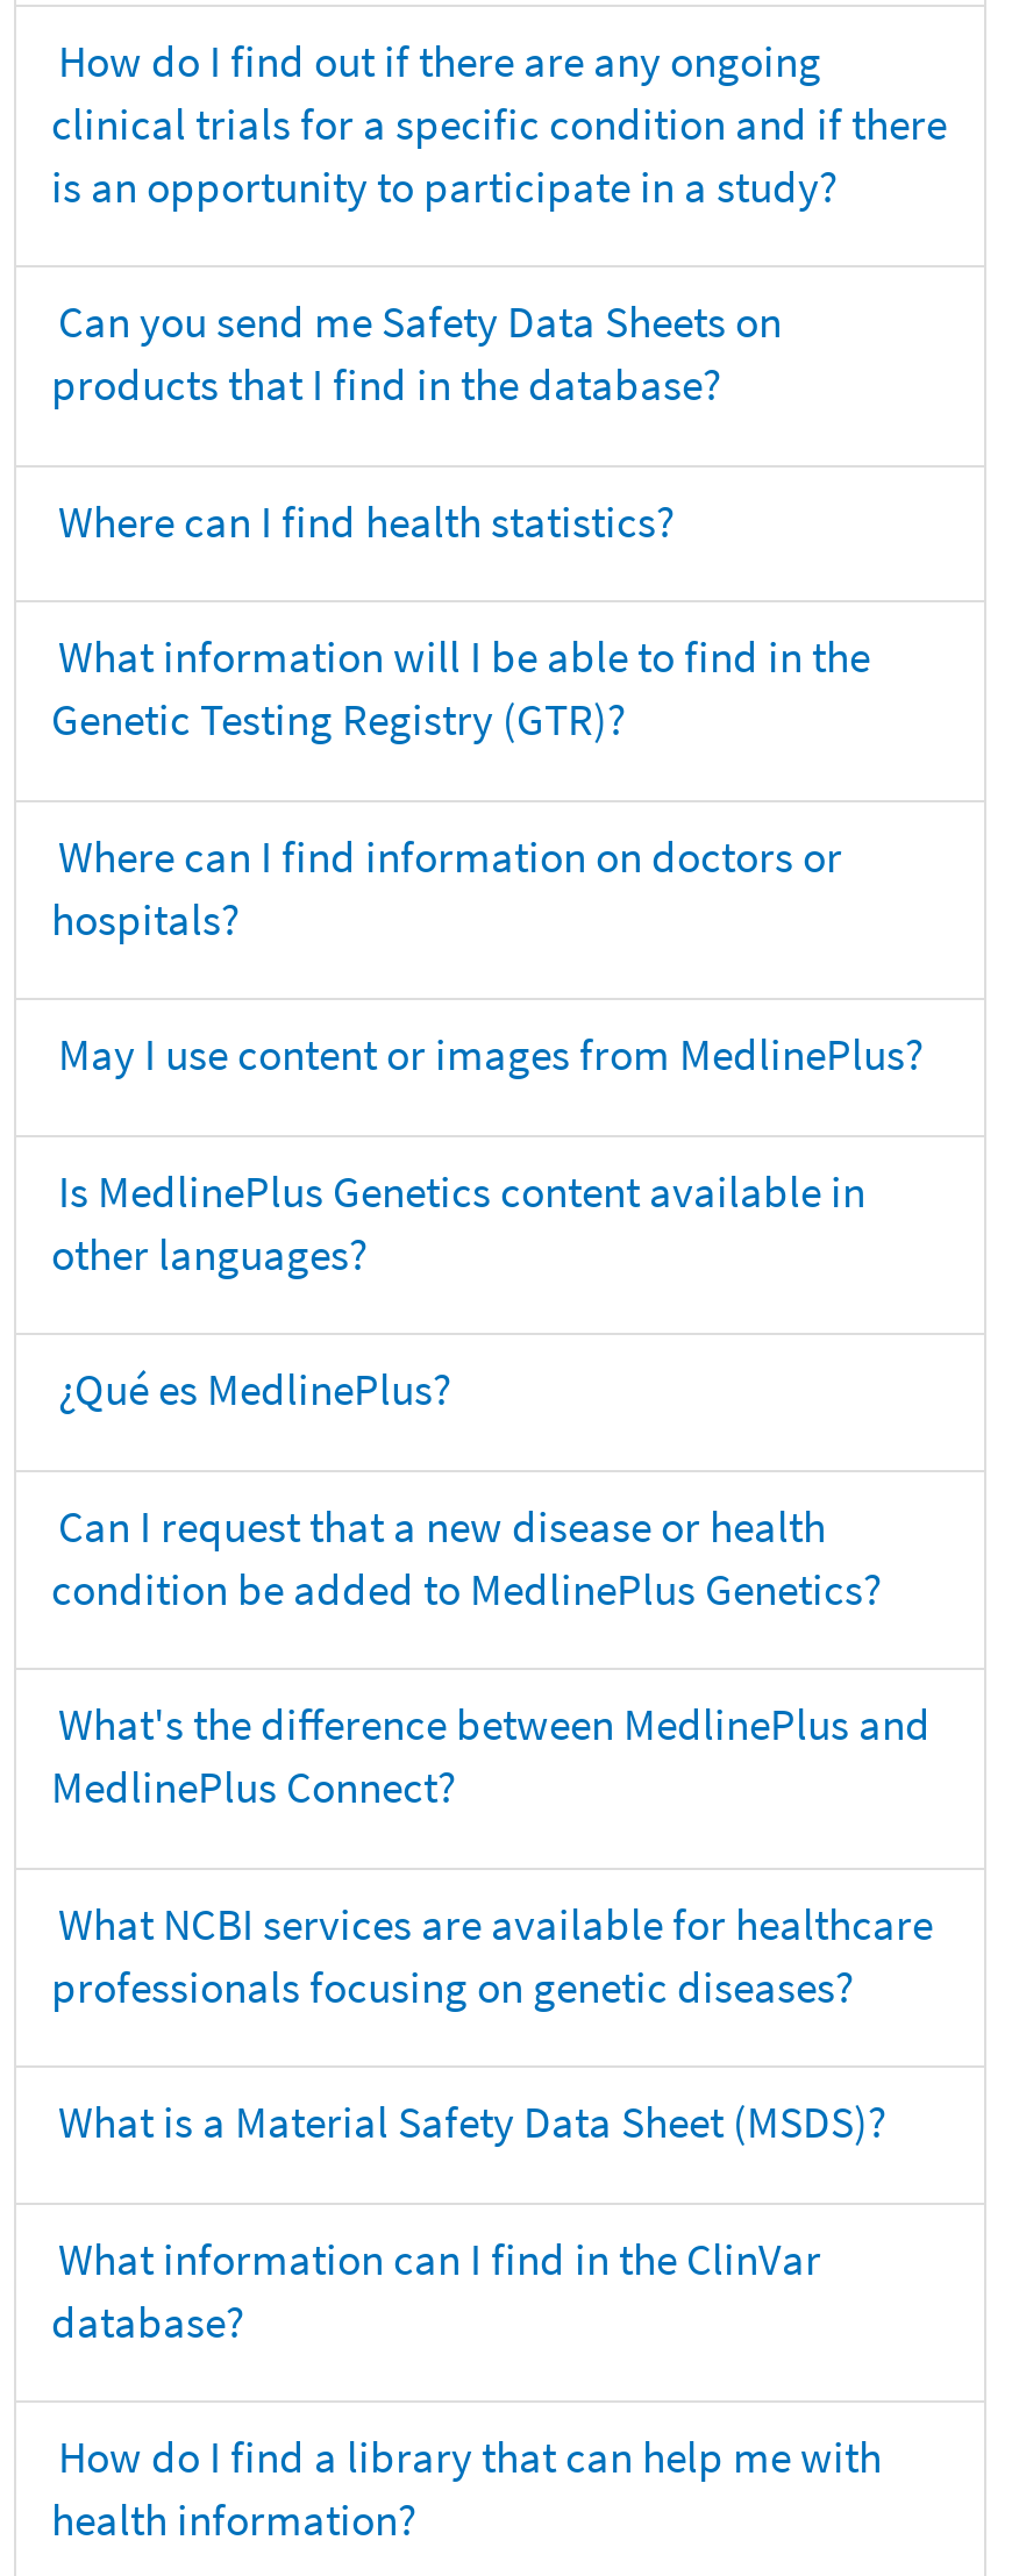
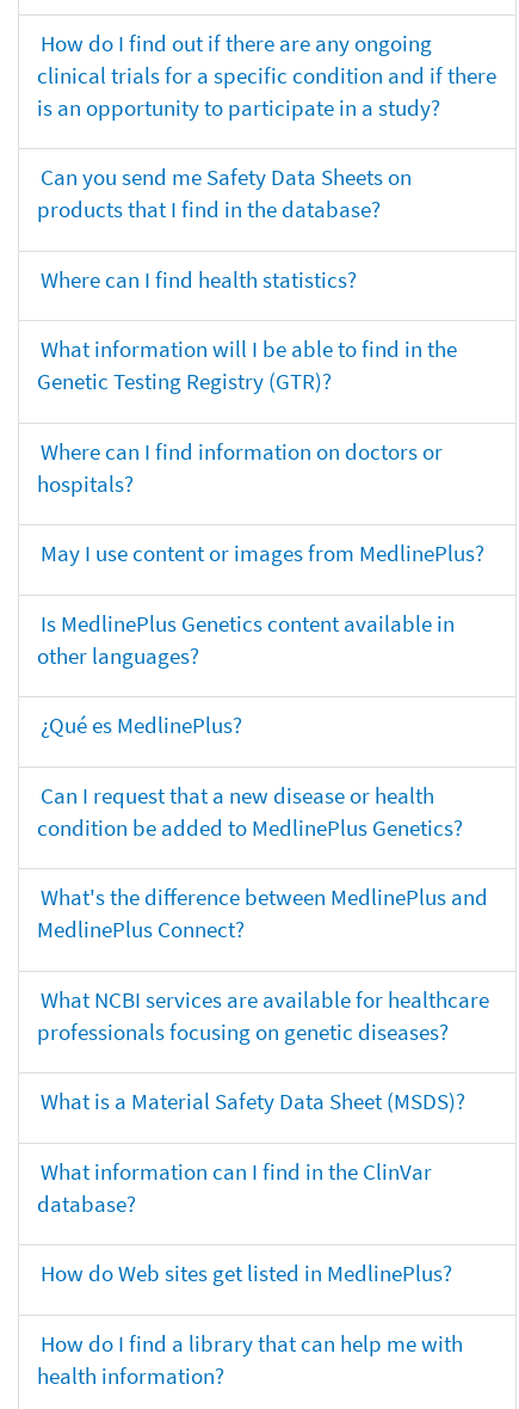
+ How do Web sites get listed in MedlinePlus?
